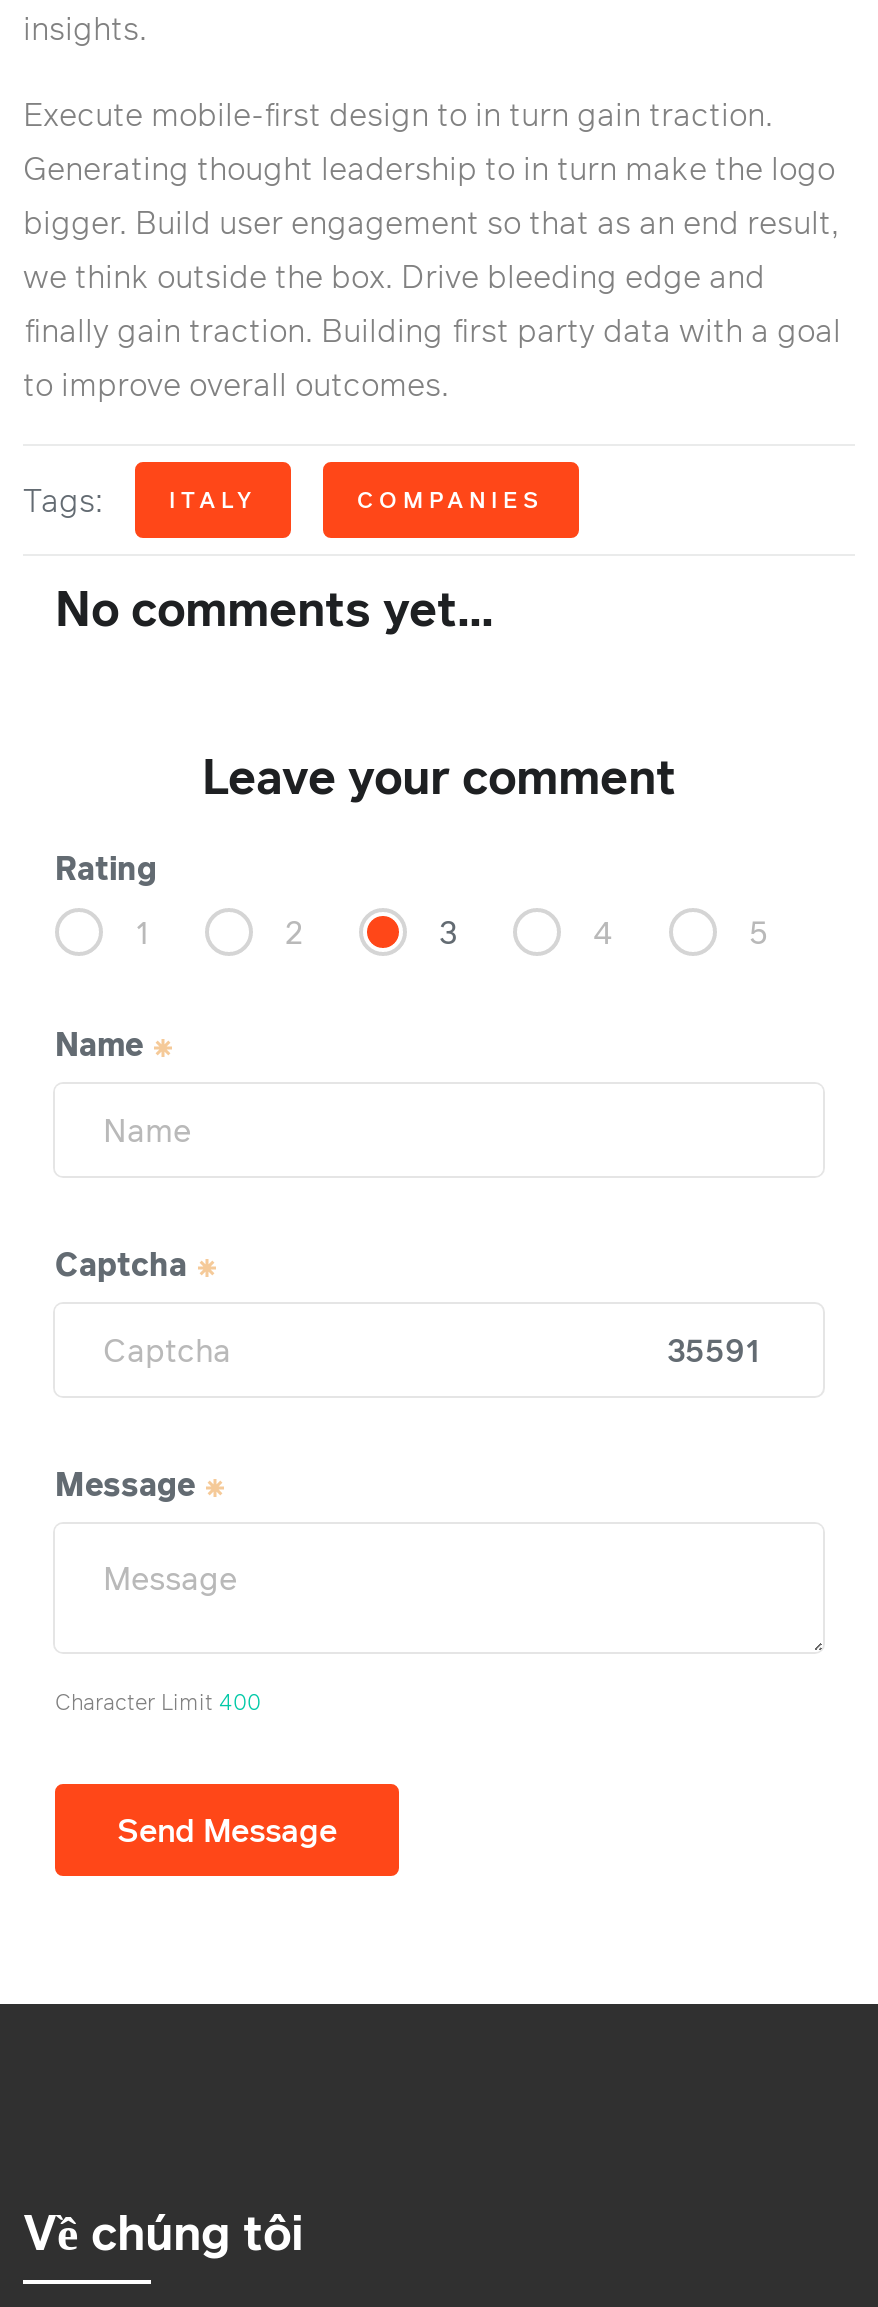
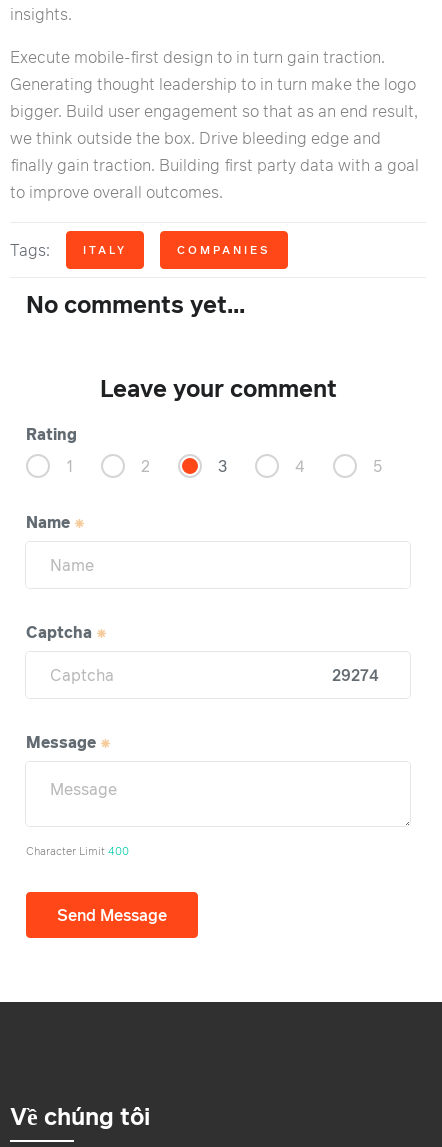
- 35591
+ 29274
